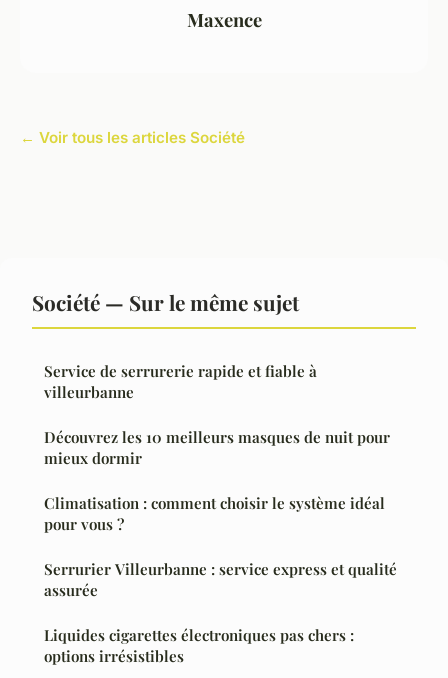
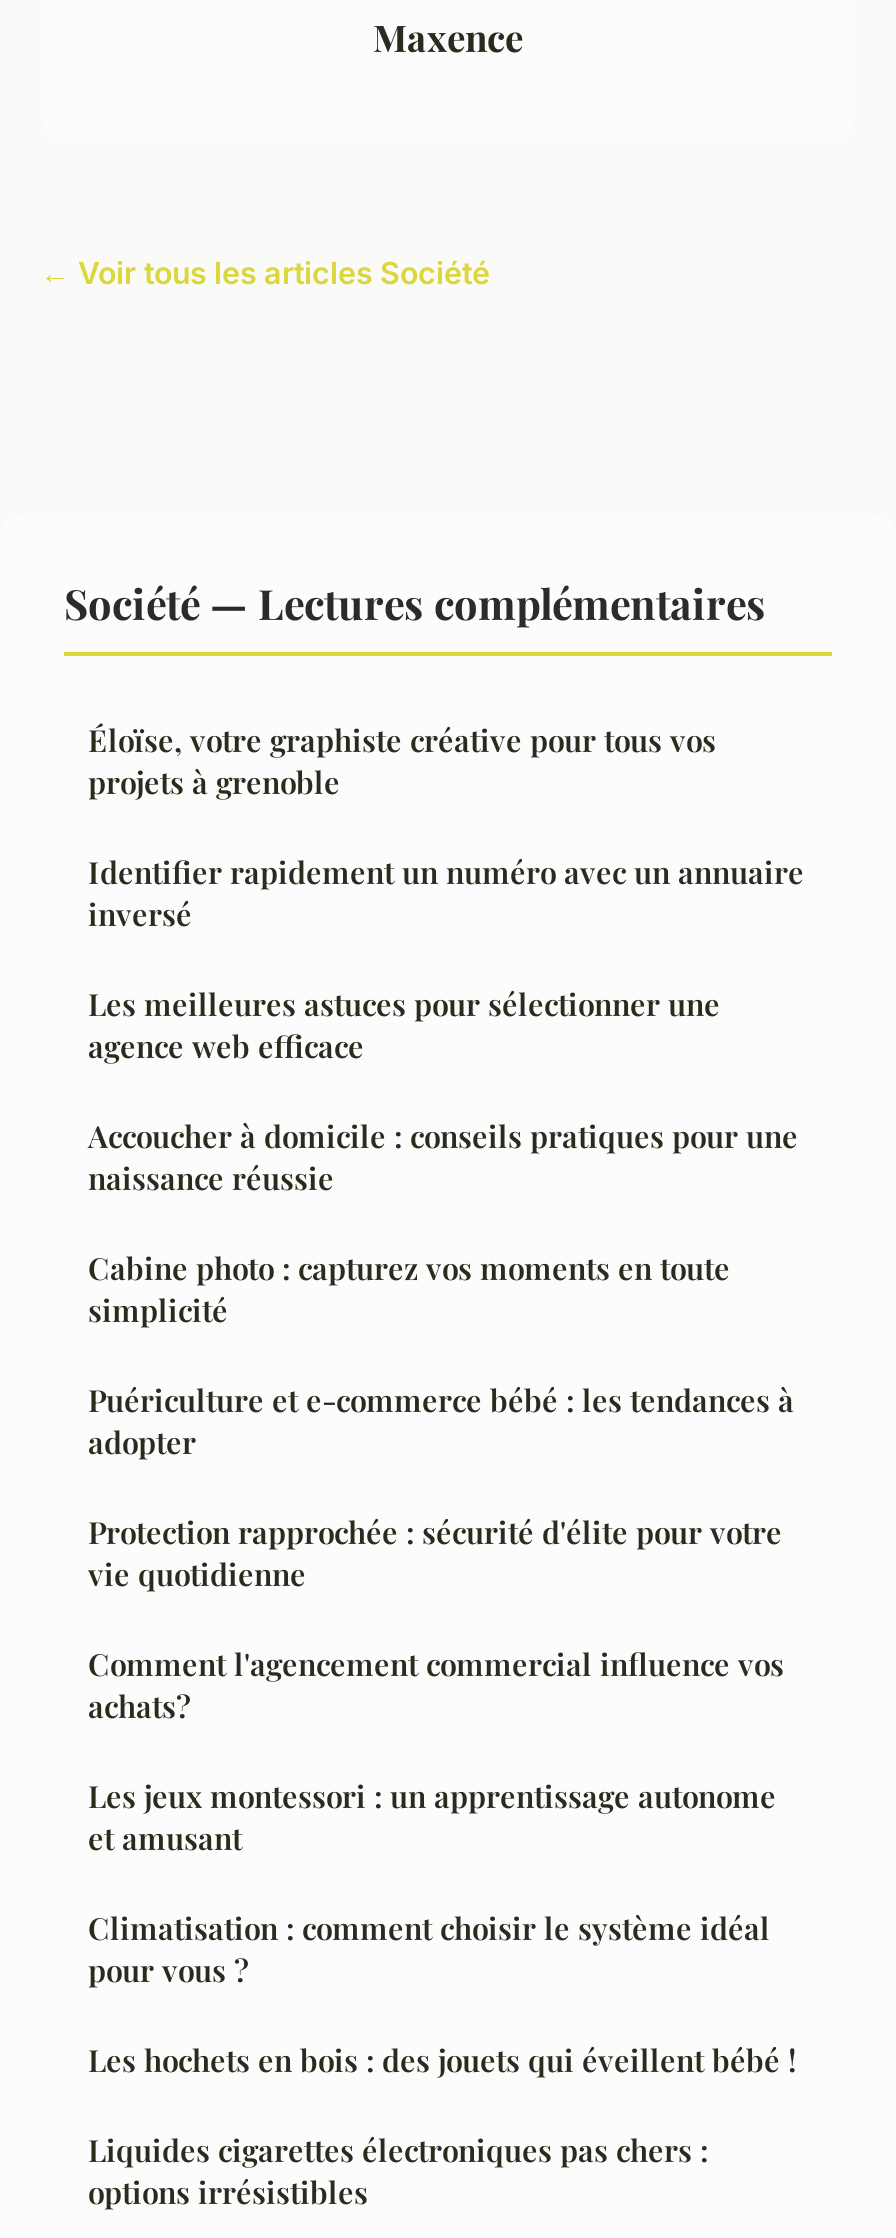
- Société — Sur le même sujet
- Service de serrurerie rapide et fiable à
- villeurbanne
- Découvrez les 10 meilleurs masques de nuit pour
- mieux dormir
+ Société — Lectures complémentaires
+ Éloïse, votre graphiste créative pour tous vos
+ projets à grenoble
+ Identifier rapidement un numéro avec un annuaire
+ inversé
+ Les meilleures astuces pour sélectionner une
+ agence web efficace
+ Accoucher à domicile : conseils pratiques pour une
+ naissance réussie
+ Cabine photo : capturez vos moments en toute
+ simplicité
+ Puériculture et e-commerce bébé : les tendances à
+ adopter
+ Protection rapprochée : sécurité d'élite pour votre
+ vie quotidienne
+ Comment l'agencement commercial influence vos
+ achats?
+ Les jeux montessori : un apprentissage autonome
+ et amusant

moved down: Climatisation : comment choisir le système idéal | pour vous ?

- Serrurier Villeurbanne : service express et qualité
- assurée
+ Les hochets en bois : des jouets qui éveillent bébé !
